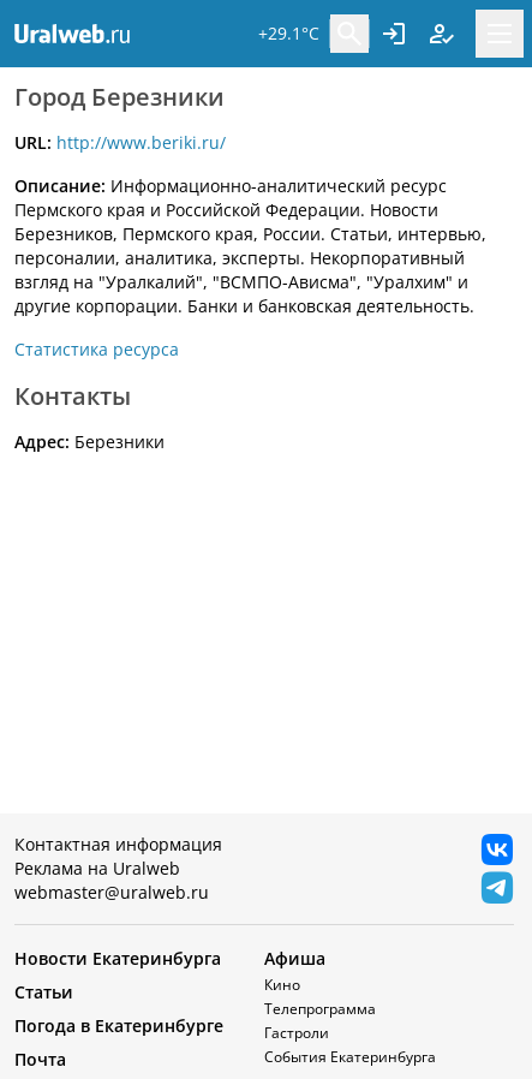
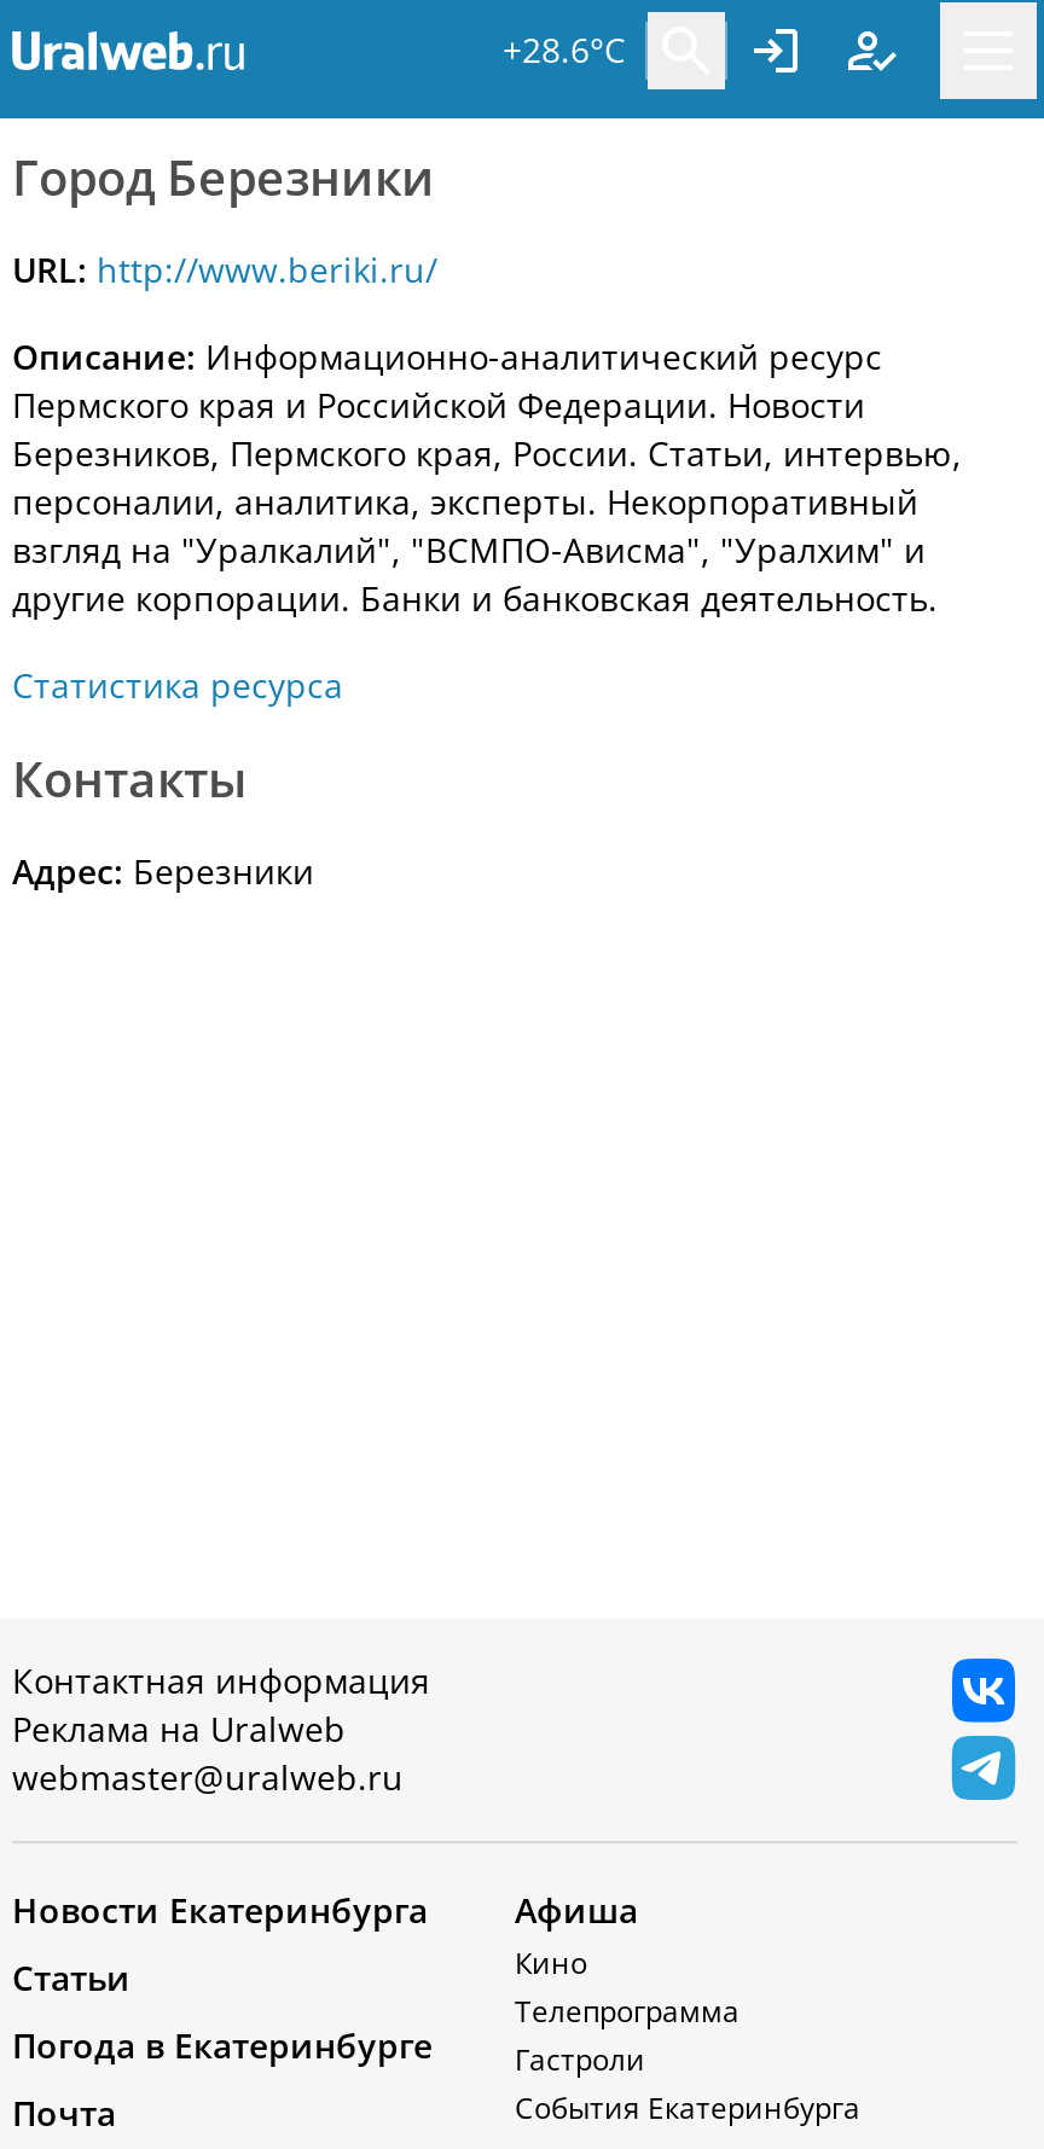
- +29.1°C
+ +28.6°C
